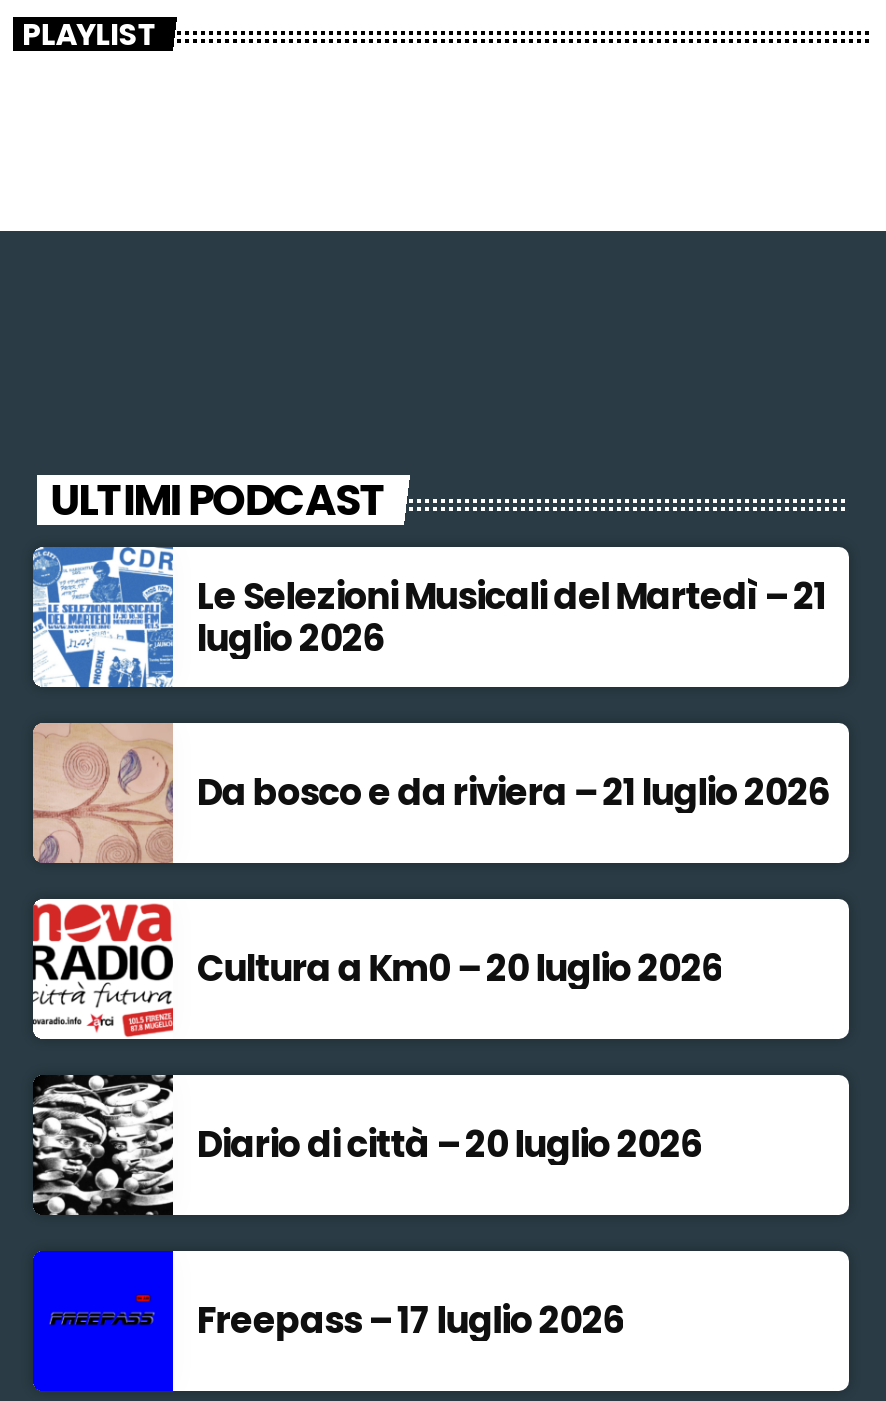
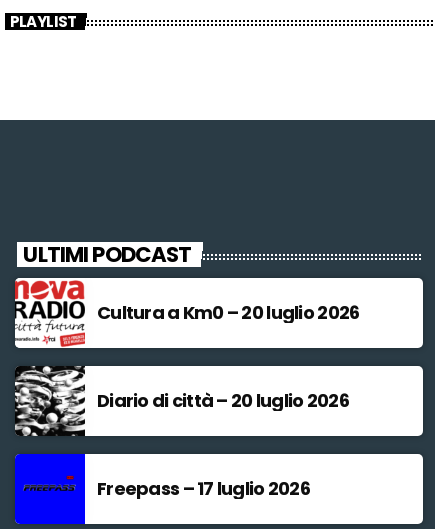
- [image]
- Le Selezioni Musicali del Martedì – 21
- luglio 2026
- Da bosco e da riviera – 21 luglio 2026

- [image]
